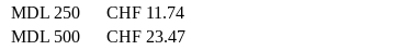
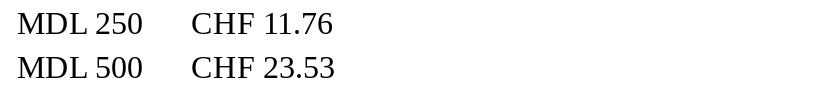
- MDL 250 CHF 11.74
+ MDL 250 CHF 11.76

- MDL 500 CHF 23.47
+ MDL 500 CHF 23.53
